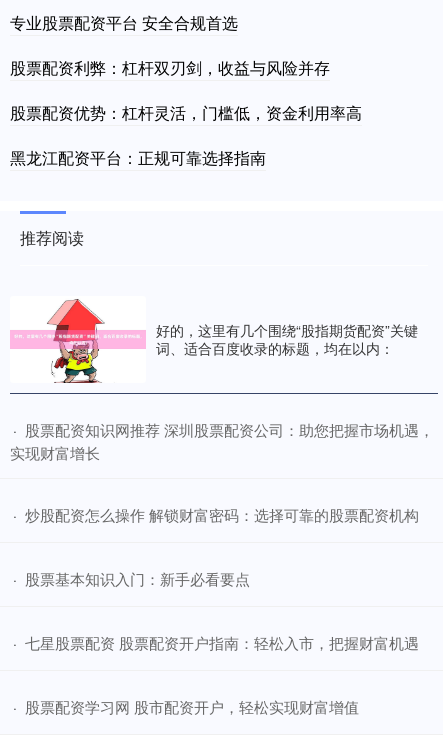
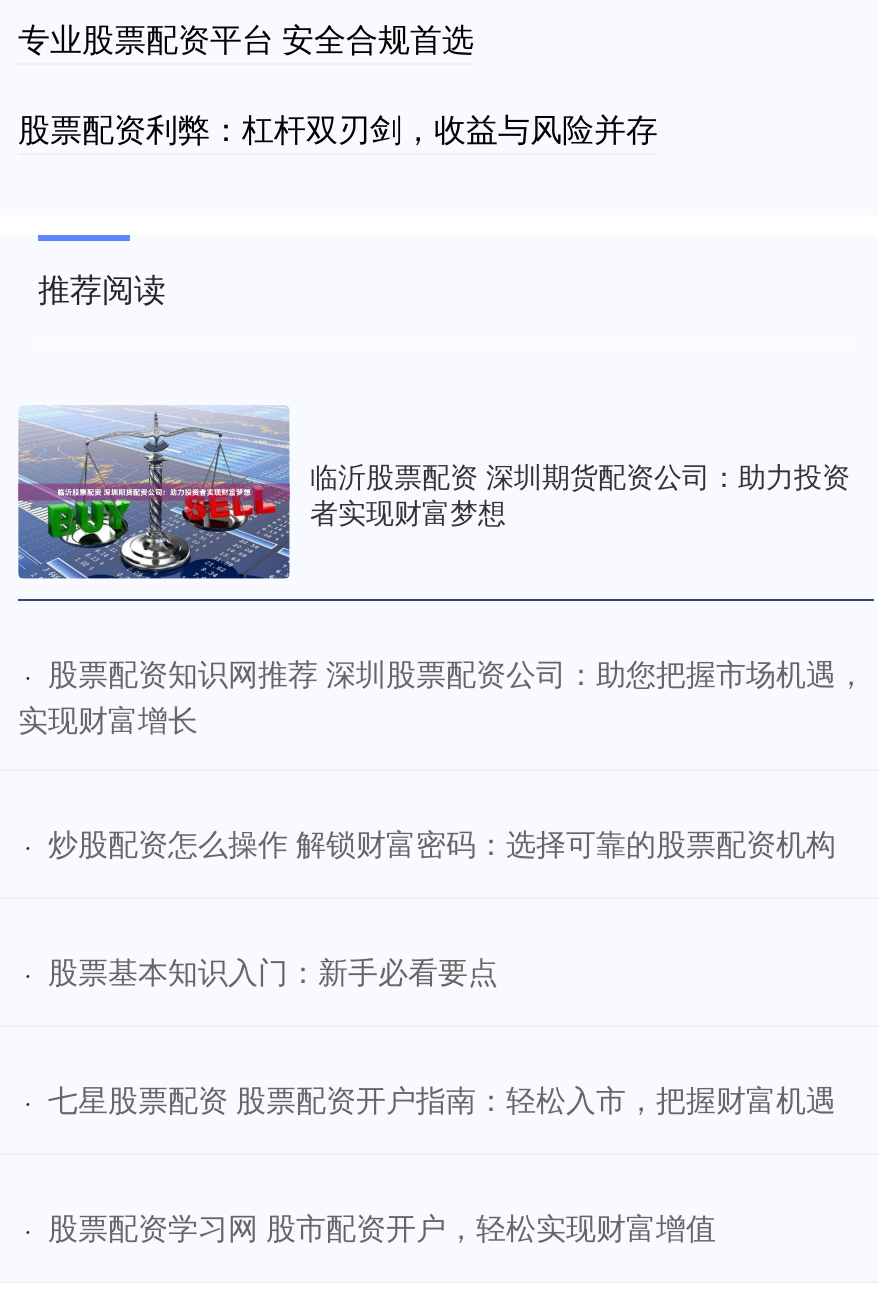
- 股票配资优势：杠杆灵活，门槛低，资金利用率高
- 黑龙江配资平台：正规可靠选择指南

- [image]
- 好的，这里有几个围绕“股指期货配资”关键
- 词、适合百度收录的标题，均在以内：
+ [image]
+ 临沂股票配资 深圳期货配资公司：助力投资
+ 者实现财富梦想
